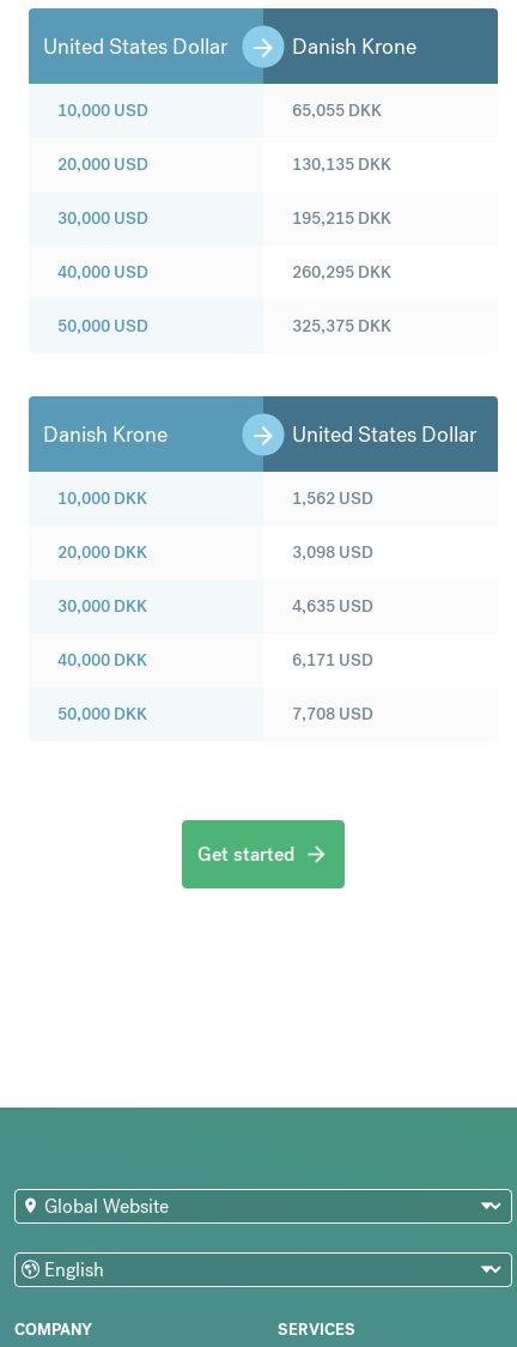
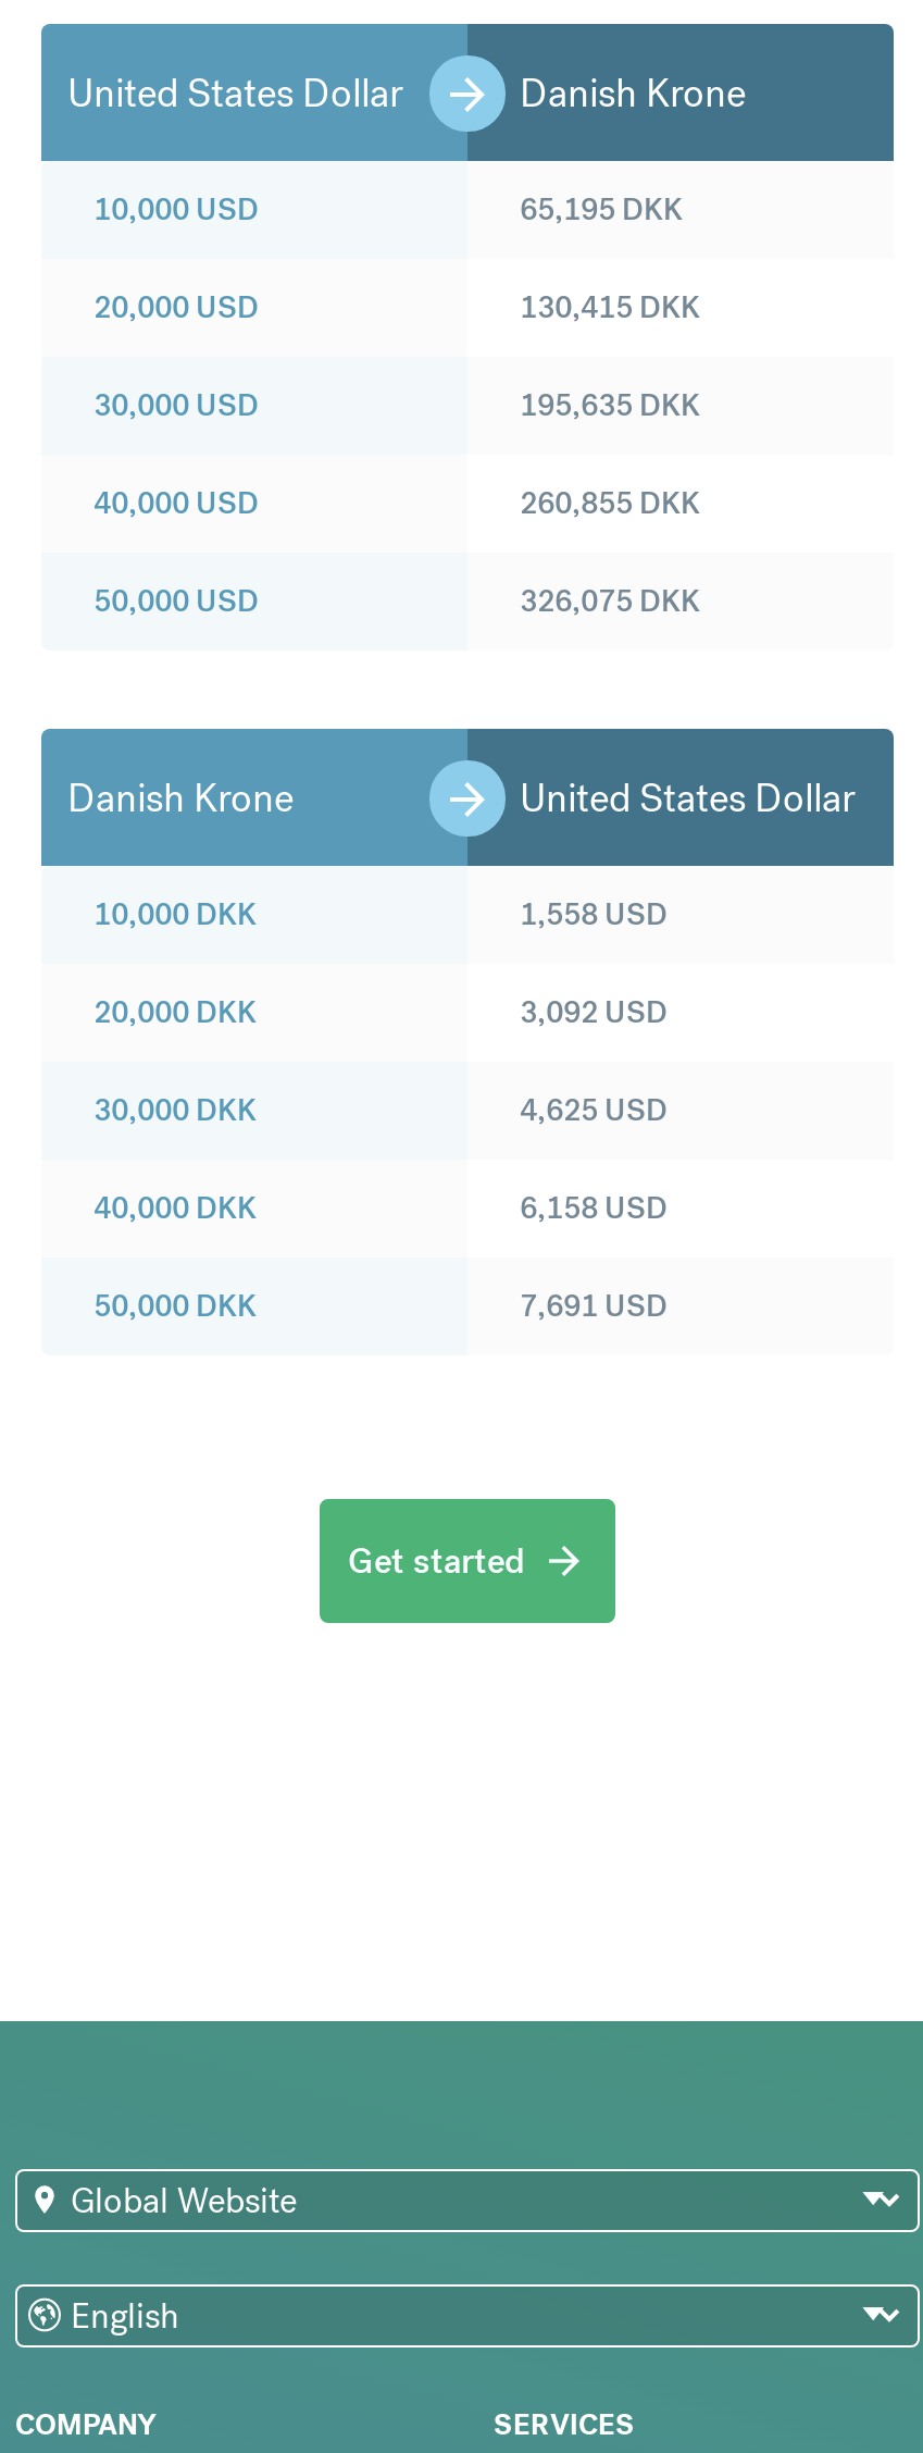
- 65,055 DKK
+ 65,195 DKK

- 130,135 DKK
+ 130,415 DKK

- 195,215 DKK
+ 195,635 DKK

- 260,295 DKK
+ 260,855 DKK

- 325,375 DKK
+ 326,075 DKK

- 1,562 USD
+ 1,558 USD

- 3,098 USD
+ 3,092 USD

- 4,635 USD
+ 4,625 USD

- 6,171 USD
+ 6,158 USD

- 7,708 USD
+ 7,691 USD
